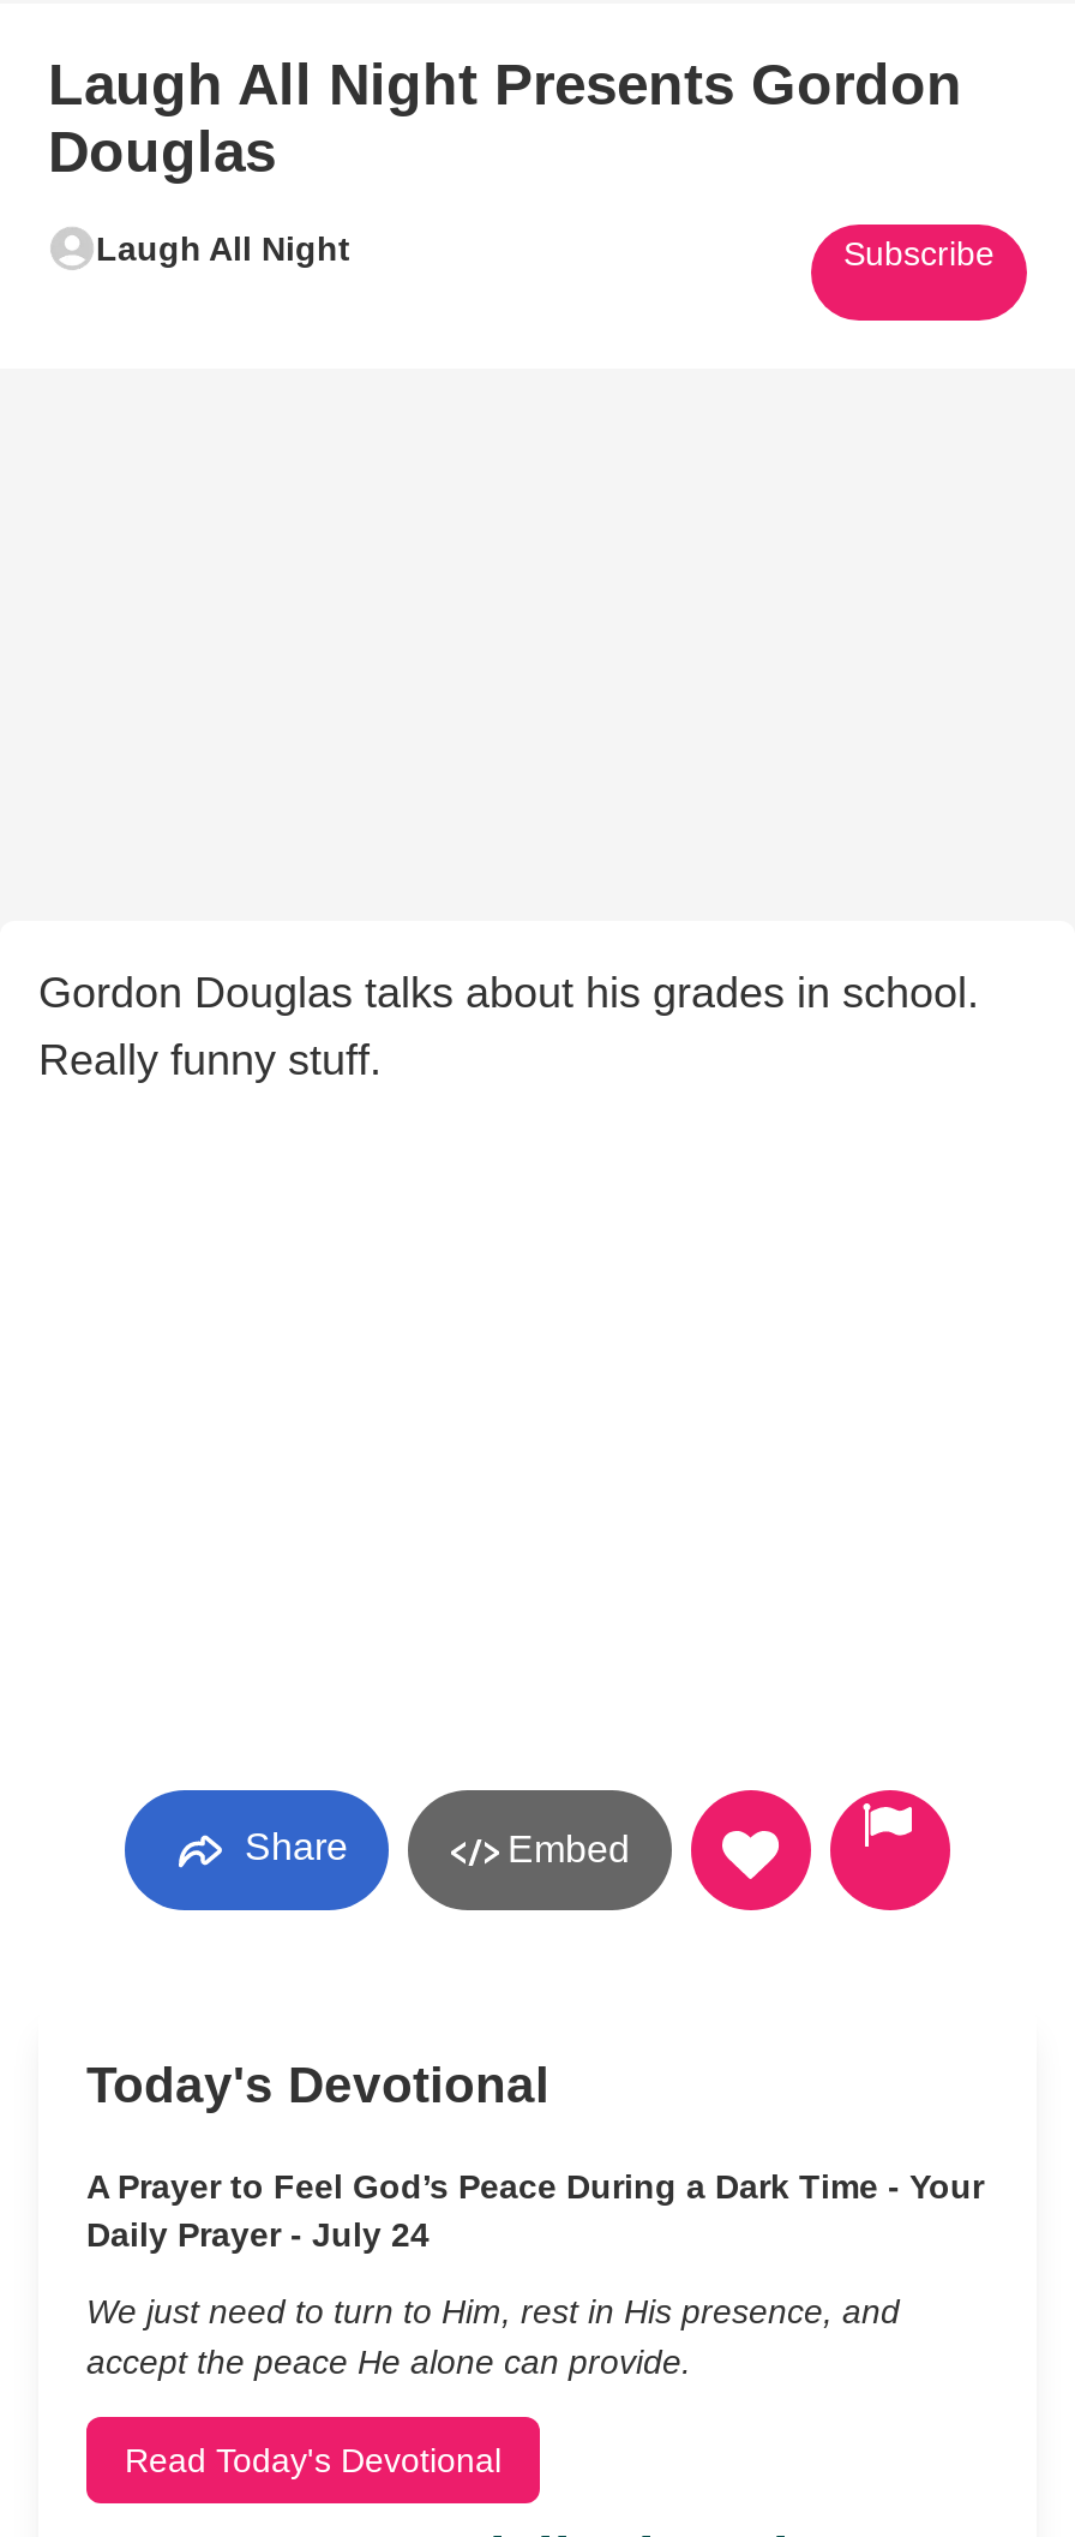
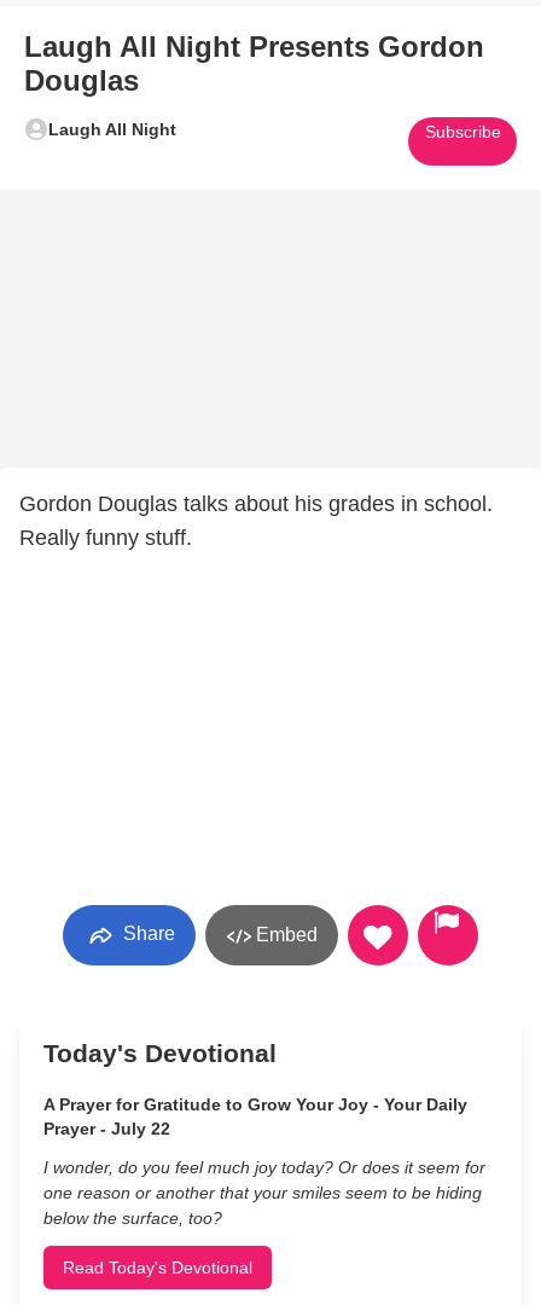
- A Prayer to Feel God’s Peace During a Dark Time - Your
- Daily Prayer - July 24
+ A Prayer for Gratitude to Grow Your Joy - Your Daily
+ Prayer - July 22

- We just need to turn to Him, rest in His presence, and
- accept the peace He alone can provide.
+ I wonder, do you feel much joy today? Or does it seem for
+ one reason or another that your smiles seem to be hiding
+ below the surface, too?
